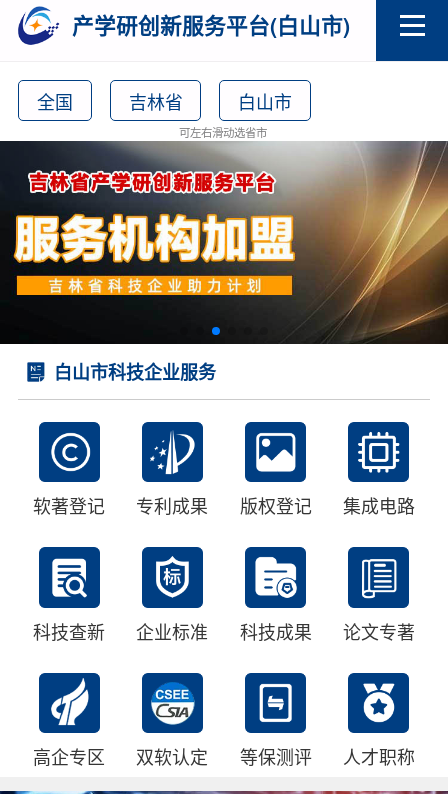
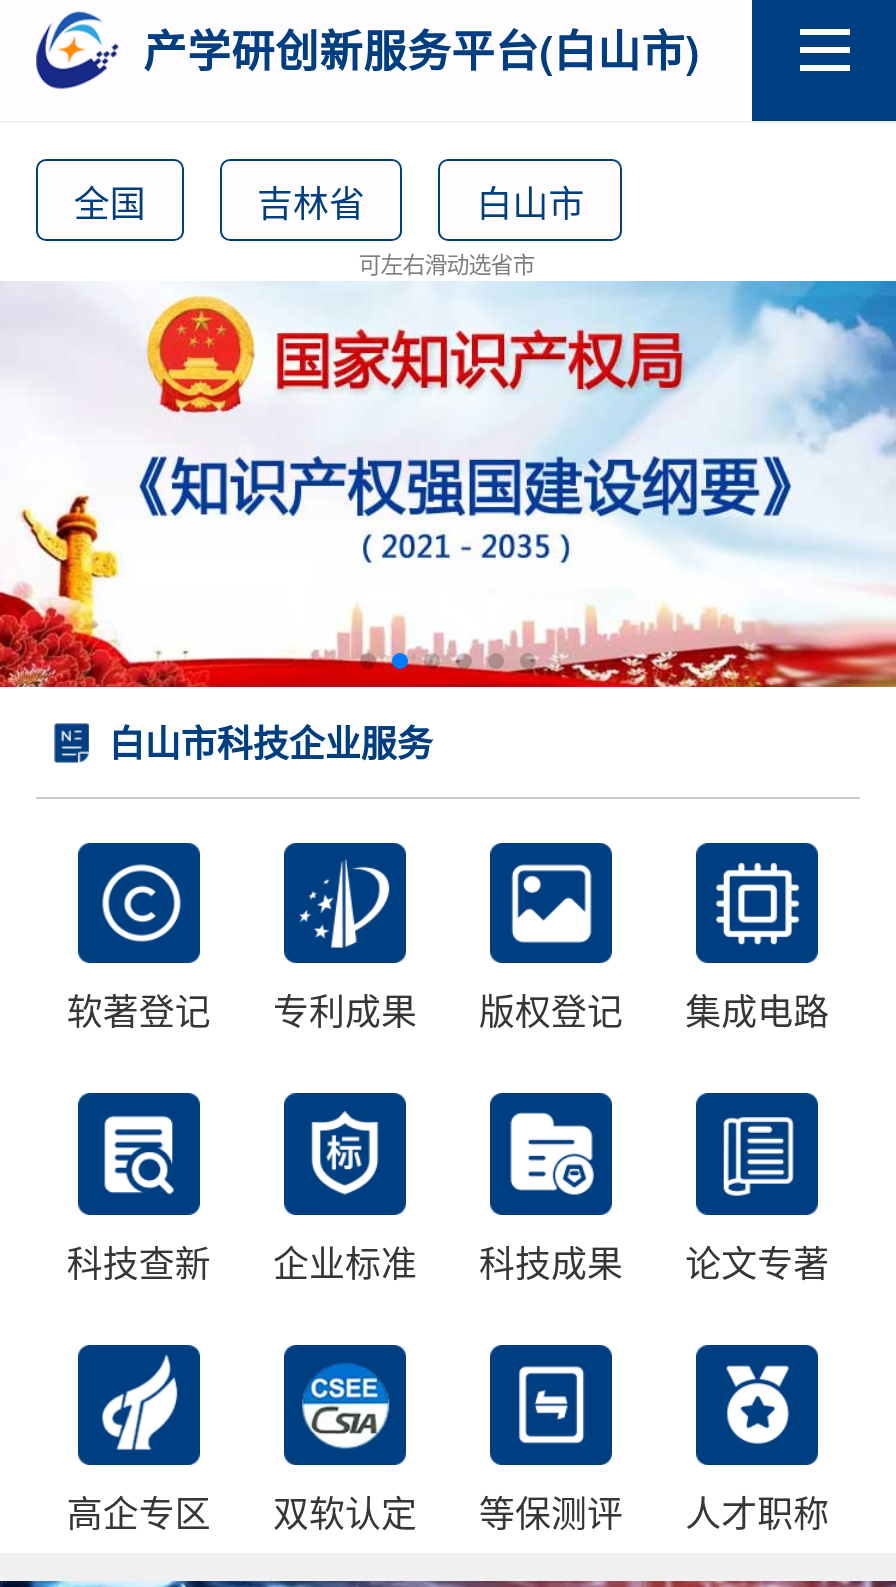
- [image]
+ [image]
